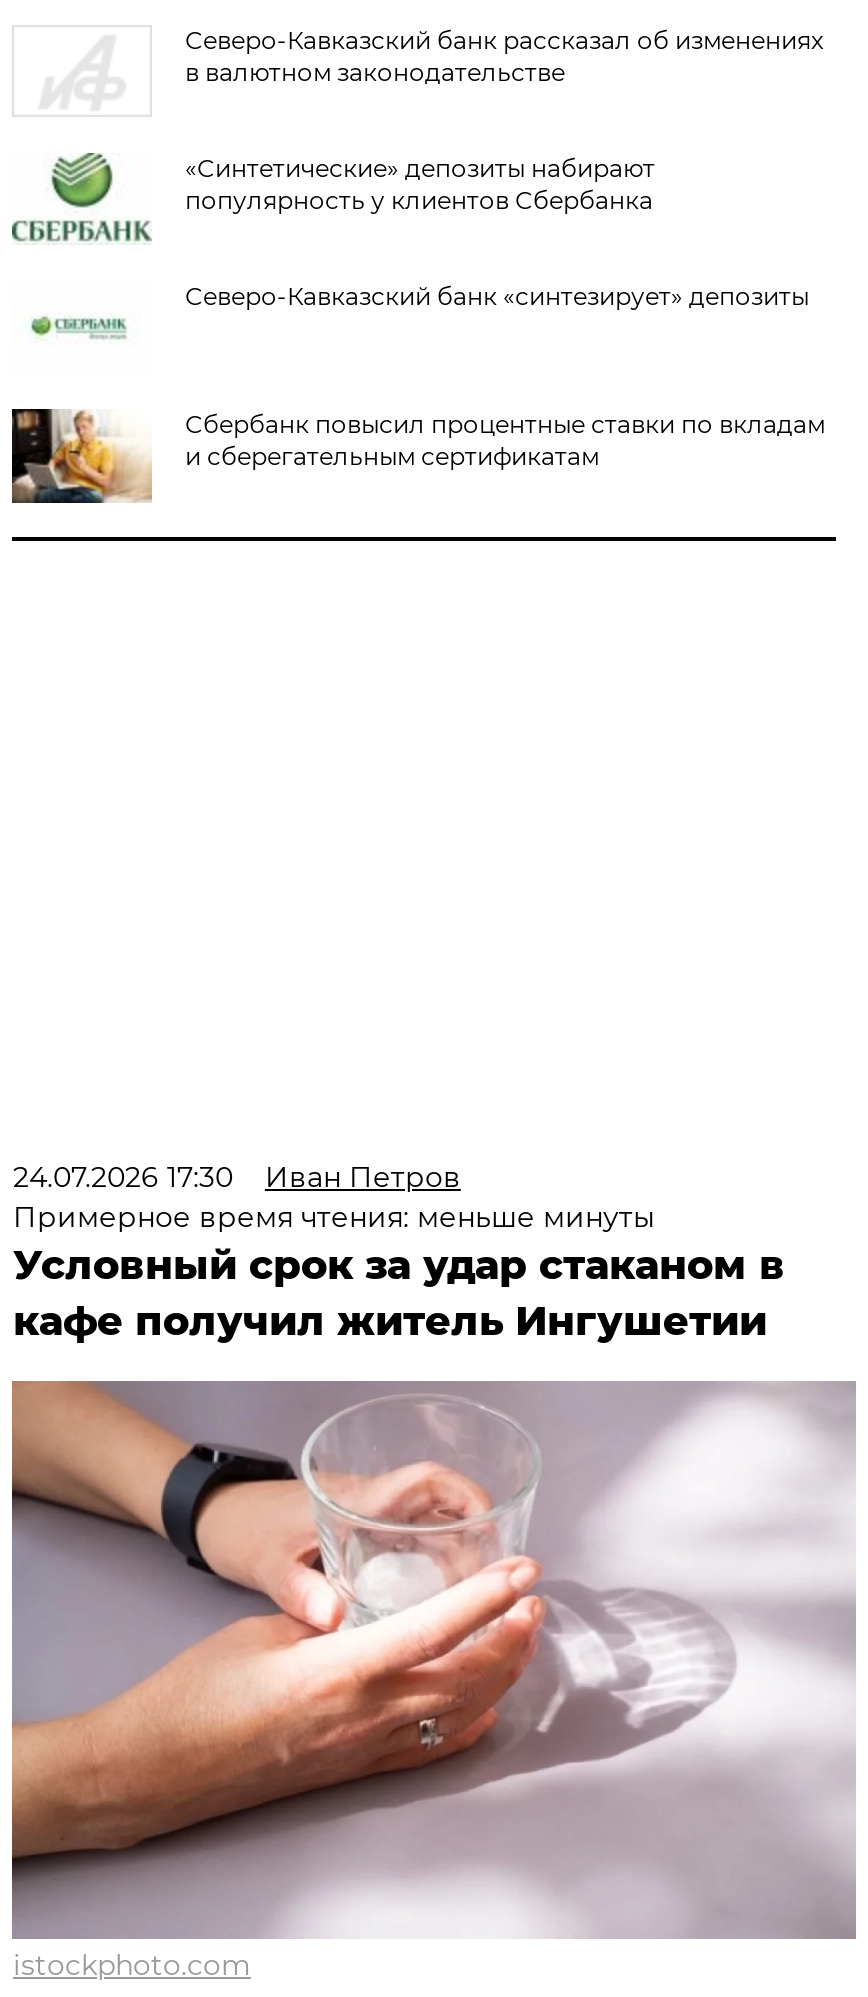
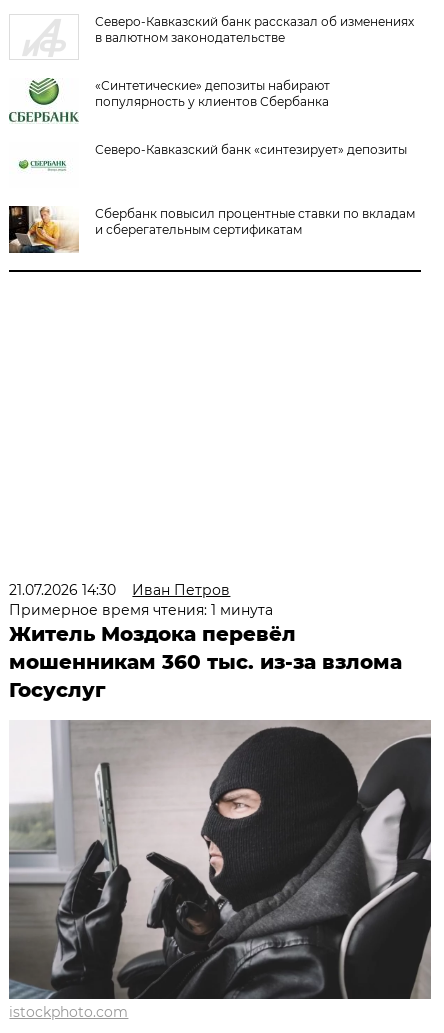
- 24.07.2026 17:30 Иван Петров
+ 21.07.2026 14:30 Иван Петров

- Примерное время чтения: меньше минуты
- Условный срок за удар стаканом в
- кафе получил житель Ингушетии
+ Примерное время чтения: 1 минута
+ Житель Моздока перевёл
+ мошенникам 360 тыс. из-за взлома
+ Госуслуг

- [image]
+ [image]
